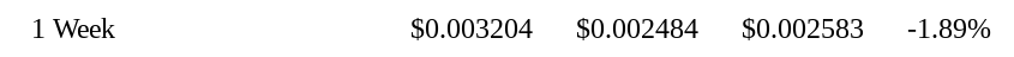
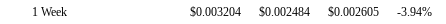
- $0.002583
+ $0.002605

- -1.89%
+ -3.94%
